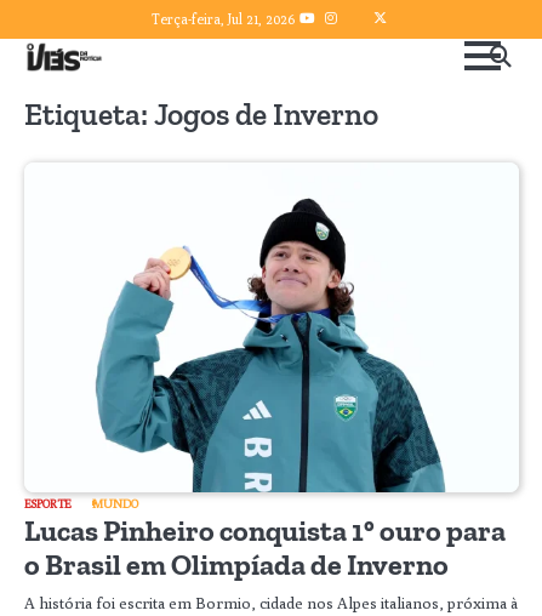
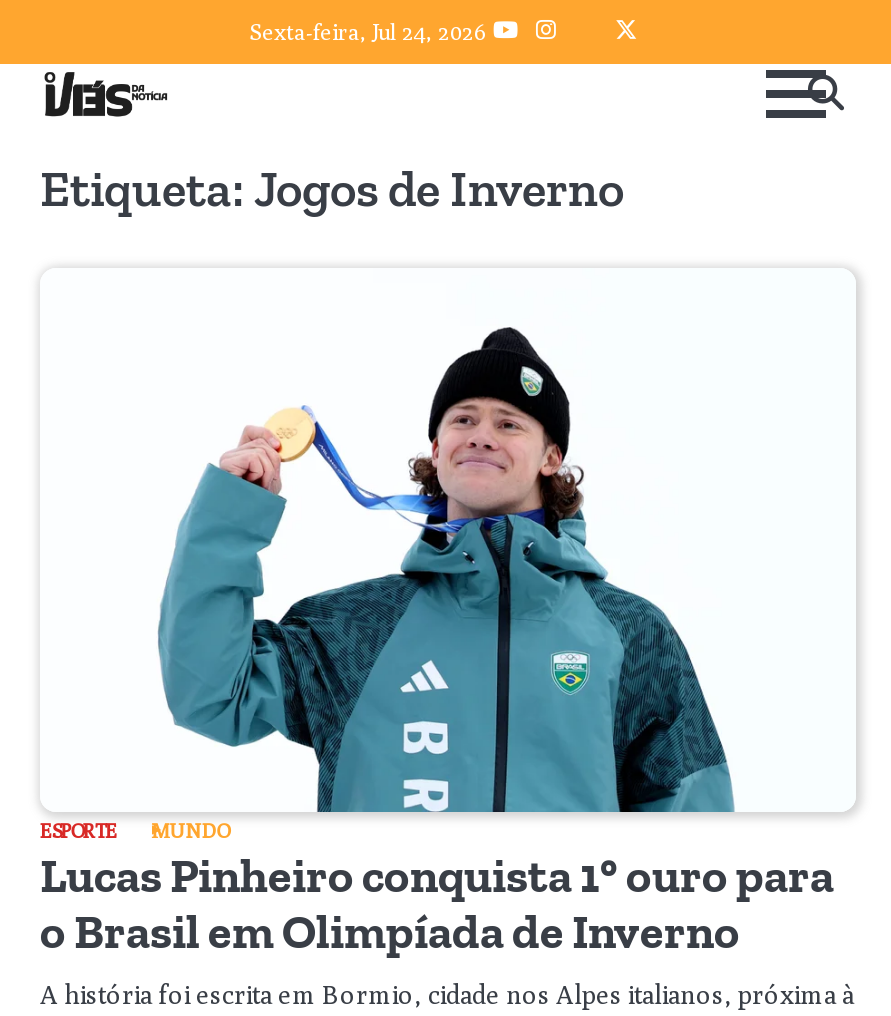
- Terça-feira, Jul 21, 2026
+ Sexta-feira, Jul 24, 2026
